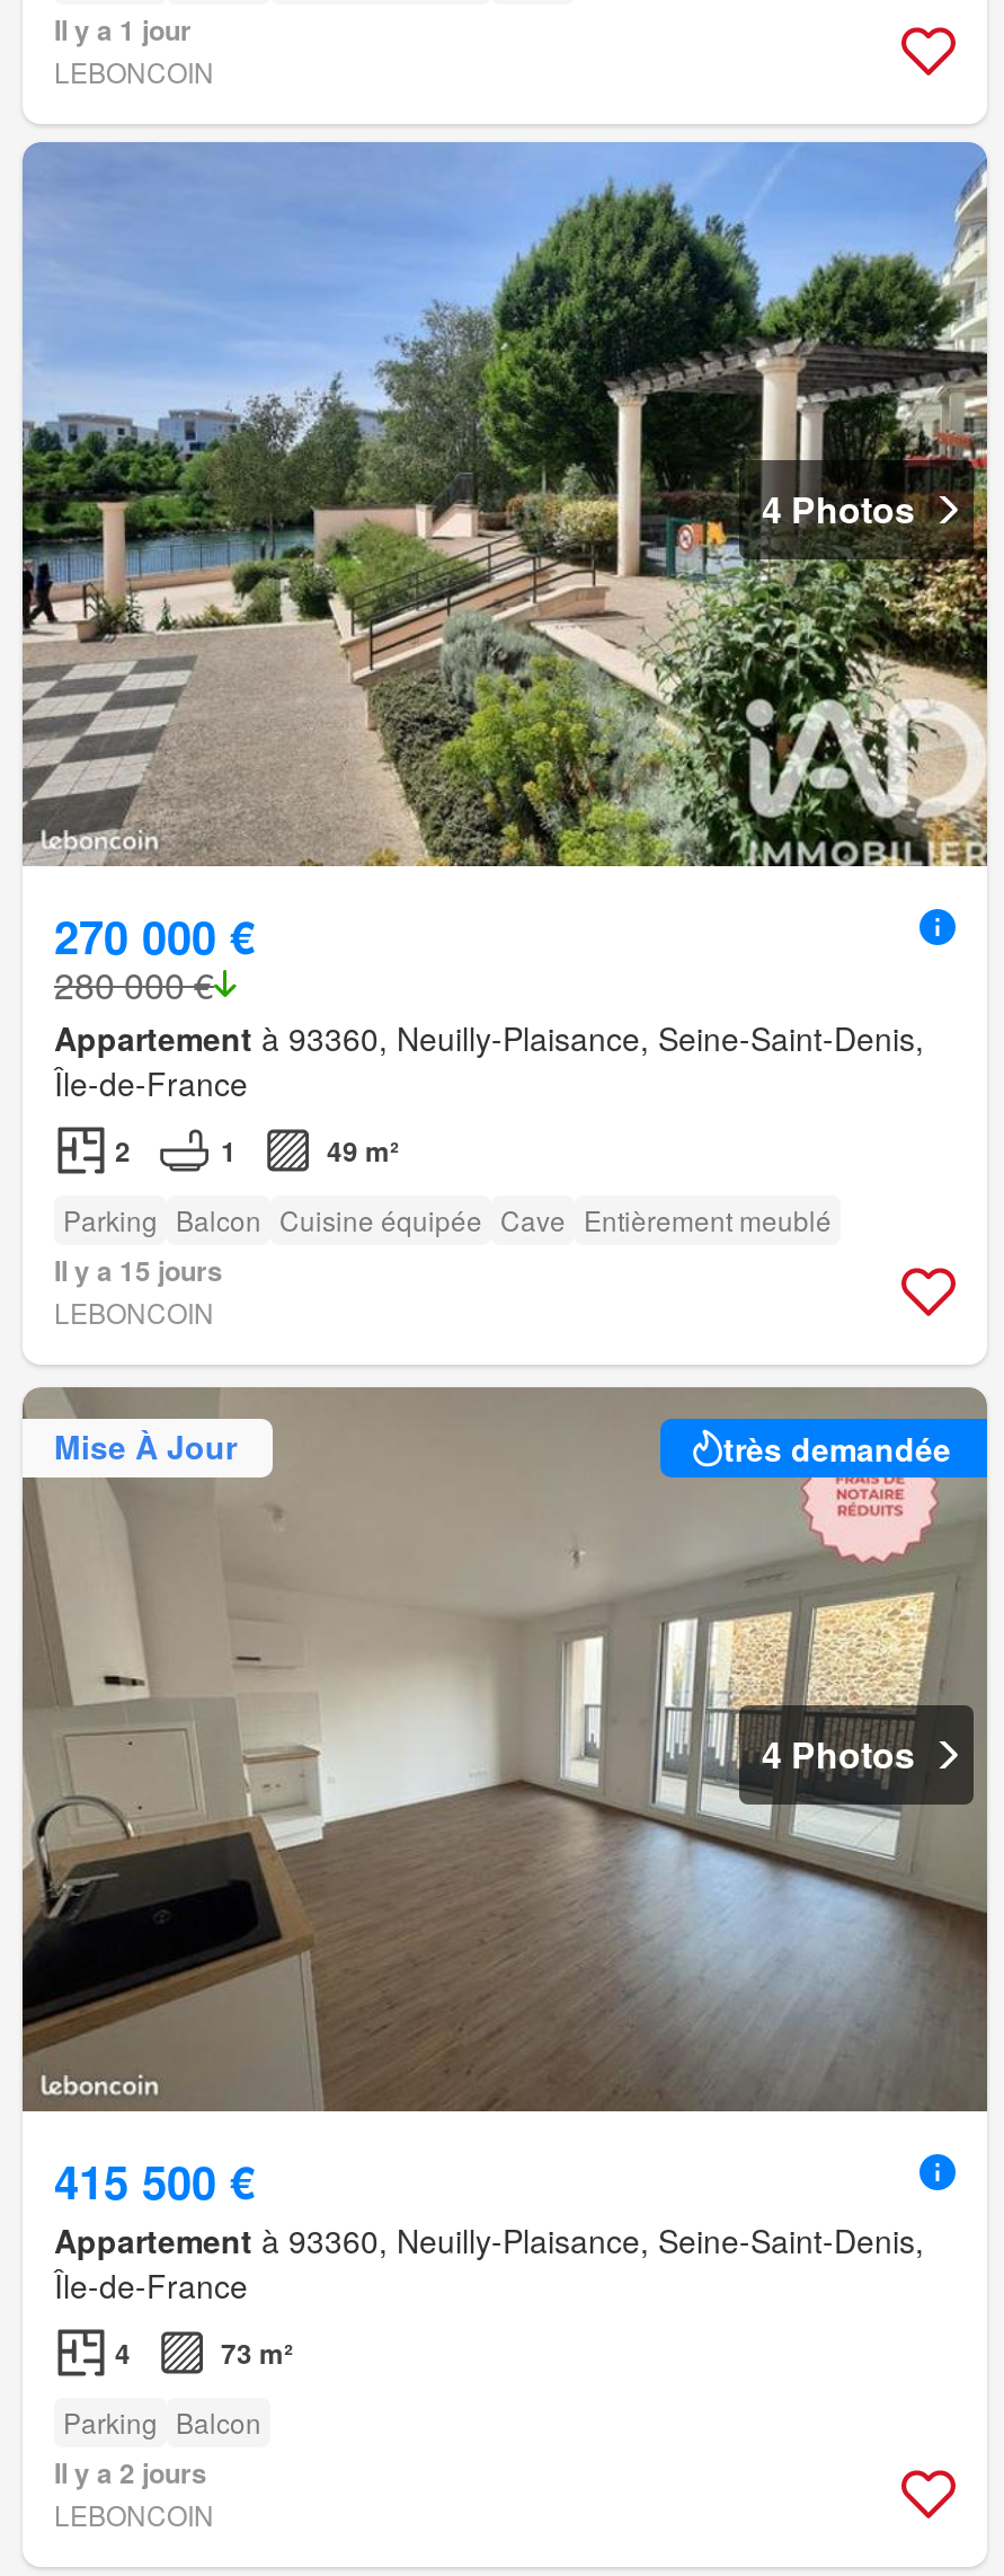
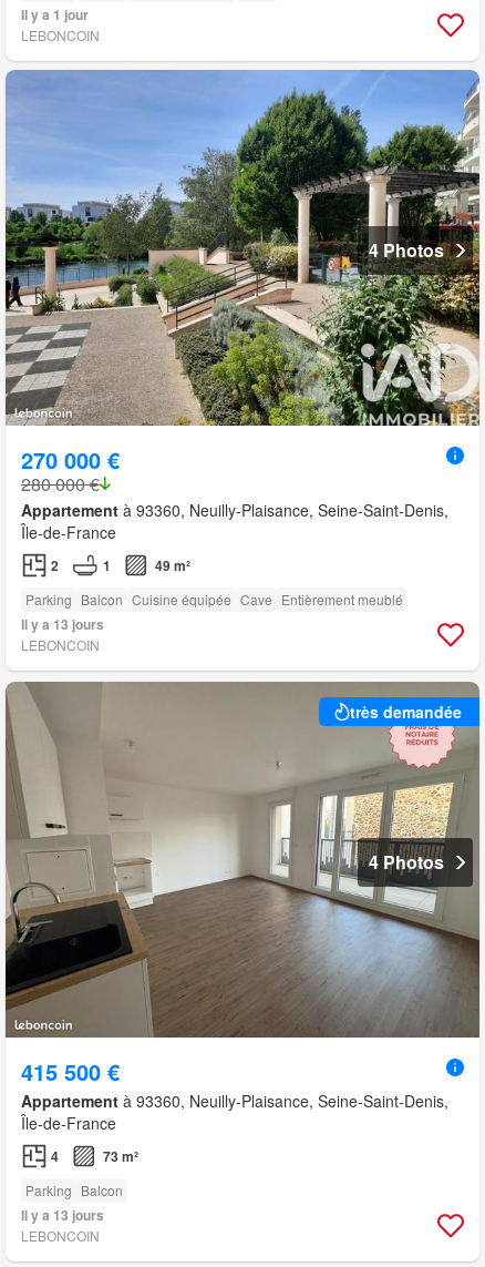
- Il y a 15 jours
+ Il y a 13 jours

- Mise À Jour

- Il y a 2 jours
+ Il y a 13 jours
